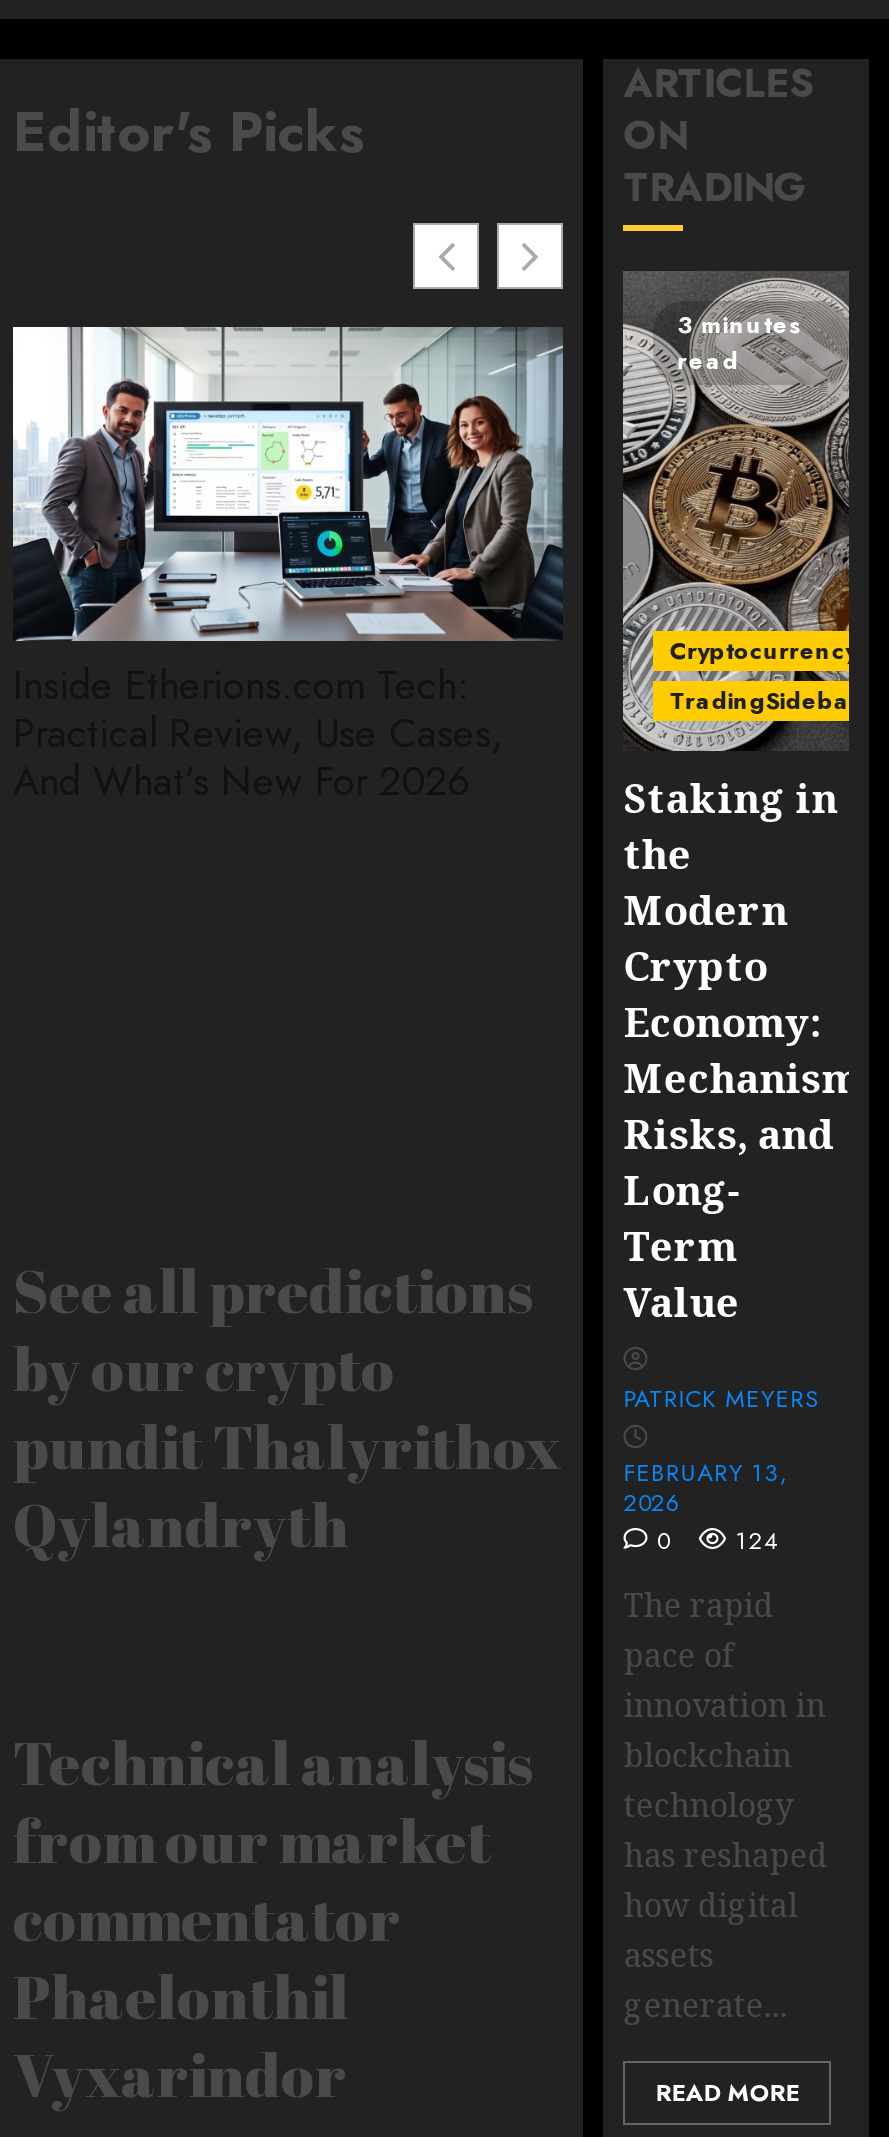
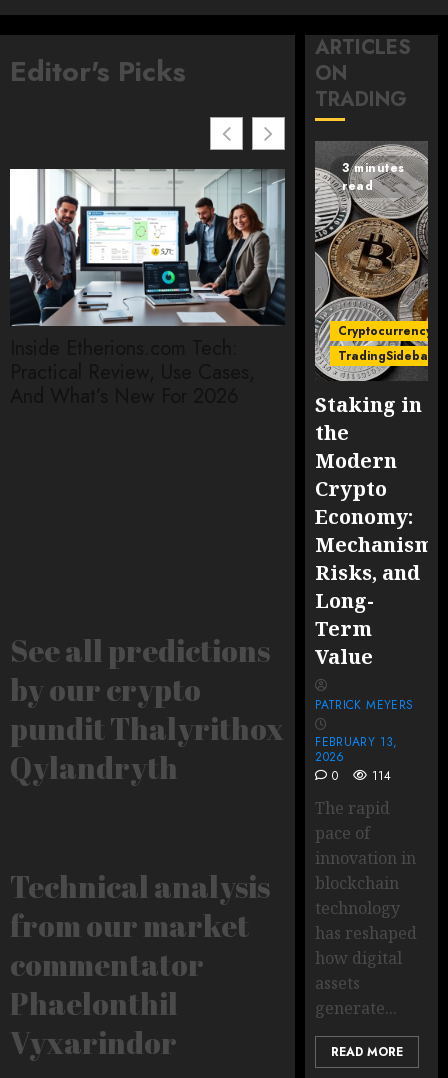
- 0 124
+ 0 114
